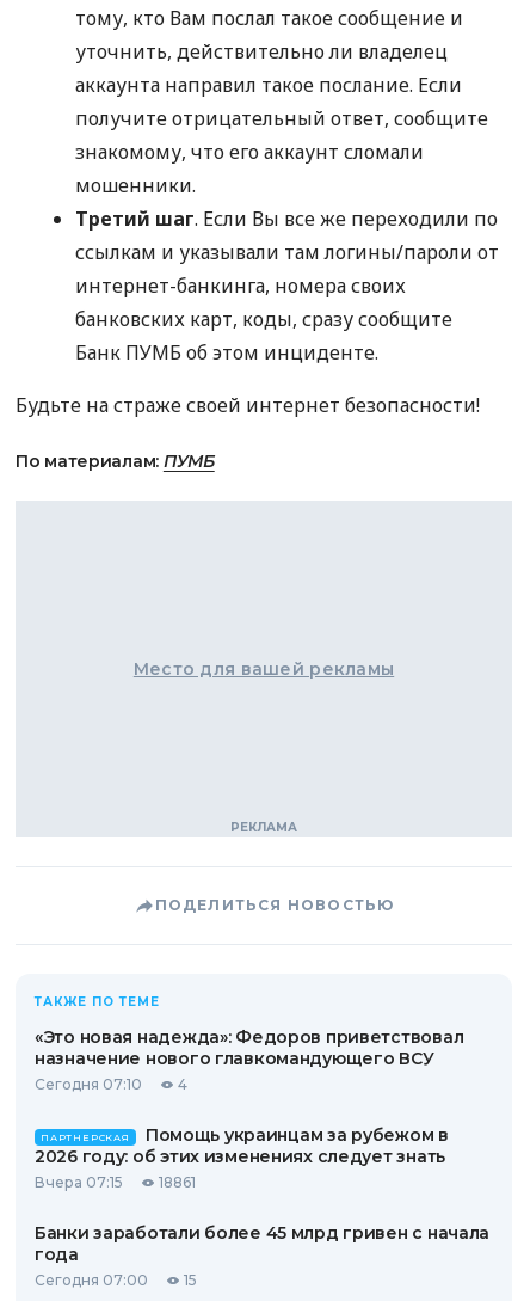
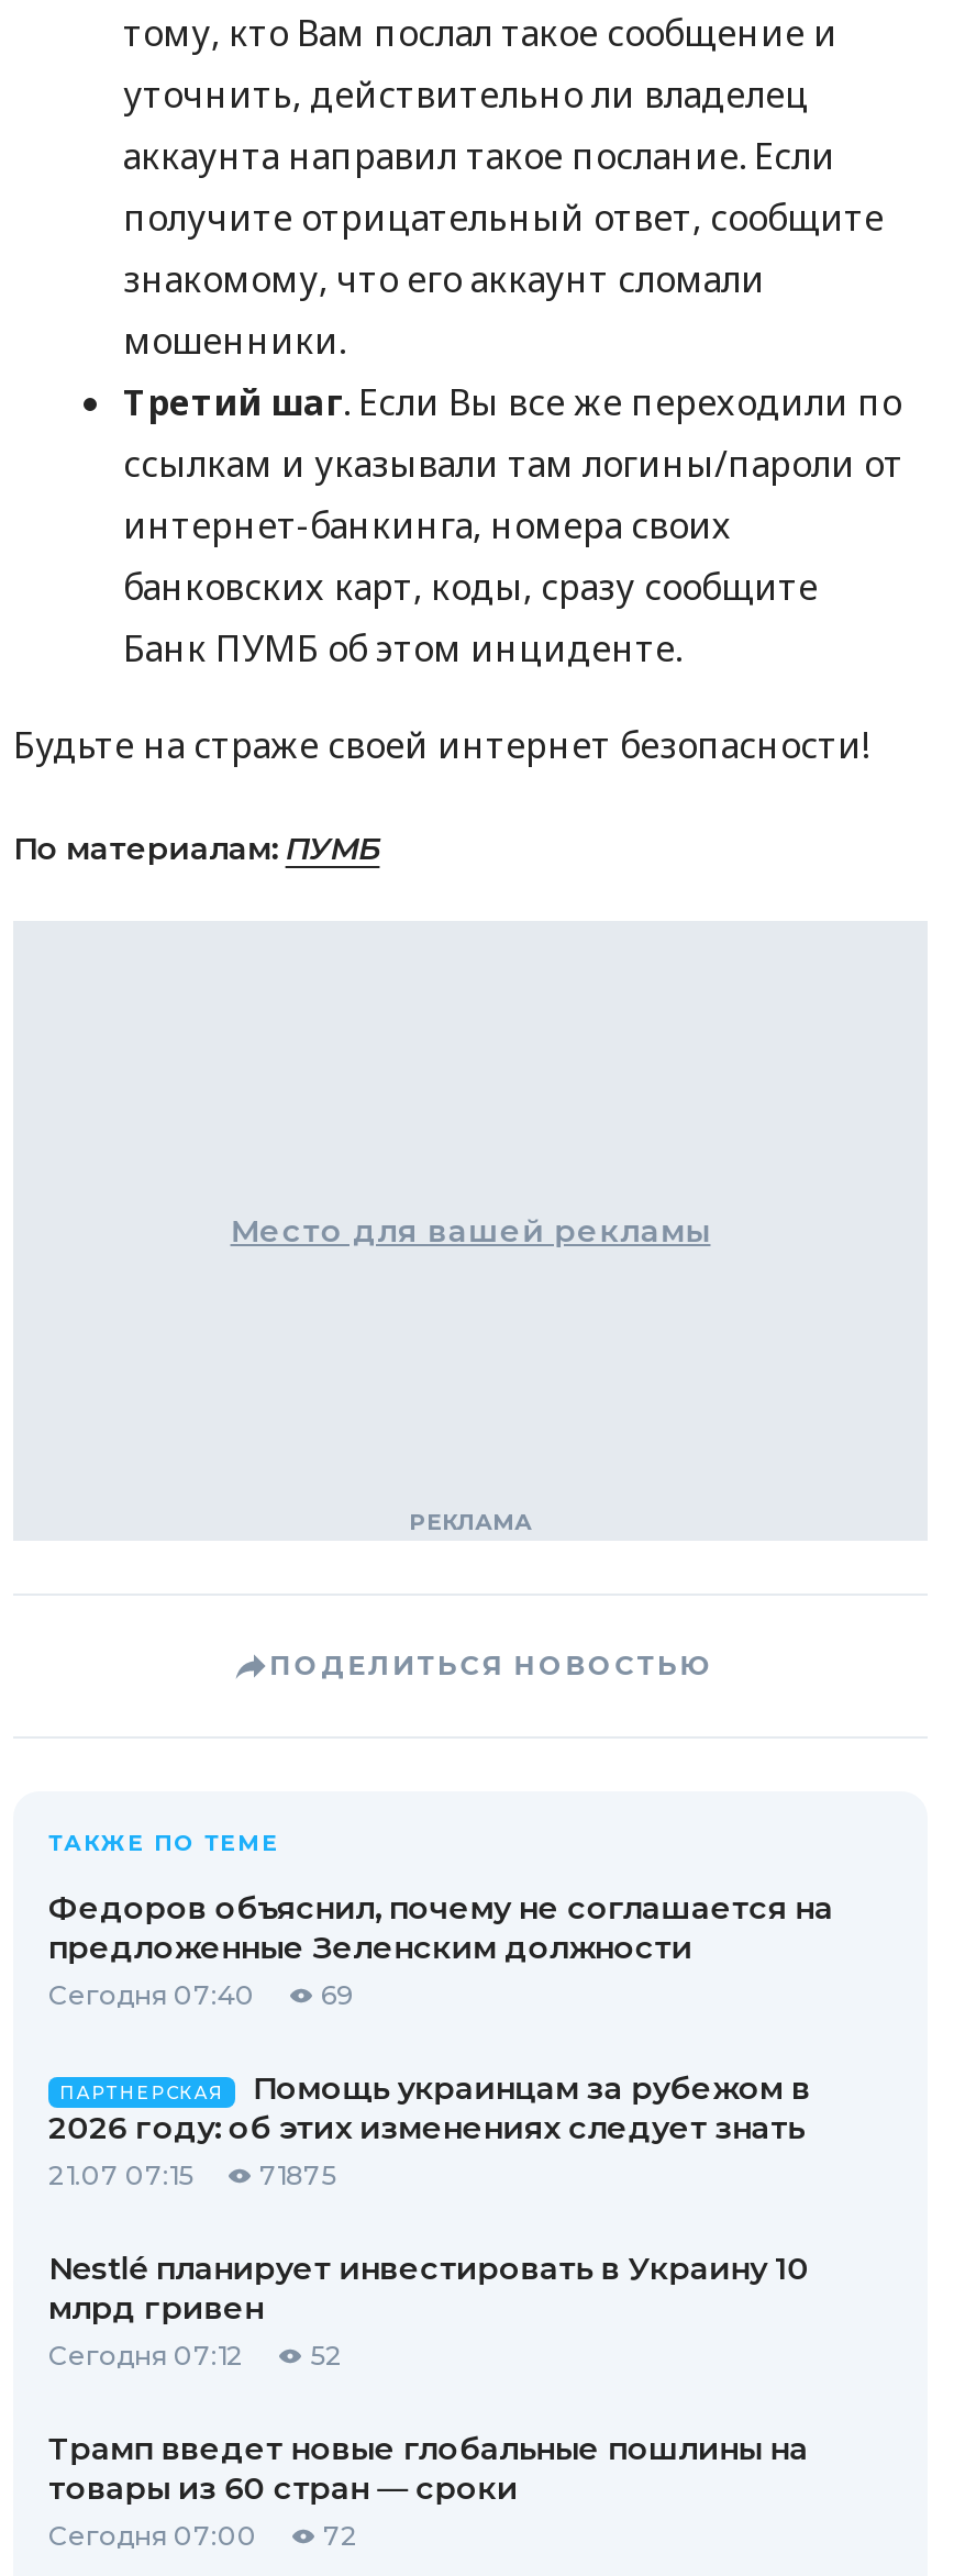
- «Это новая надежда»: Федоров приветствовал
- назначение нового главкомандующего ВСУ
- Сегодня 07:10
- 4
+ Федоров объяснил, почему не соглашается на
+ предложенные Зеленским должности
+ Сегодня 07:40
+ 69

- Вчера 07:15
- 18861
- Банки заработали более 45 млрд гривен с начала
- года
+ 21.07 07:15
+ 71875
+ Nestlé планирует инвестировать в Украину 10
+ млрд гривен
+ Сегодня 07:12
+ 52
+ Трамп введет новые глобальные пошлины на
+ товары из 60 стран — сроки

- Сегодня 07:00 15
+ Сегодня 07:00 72
